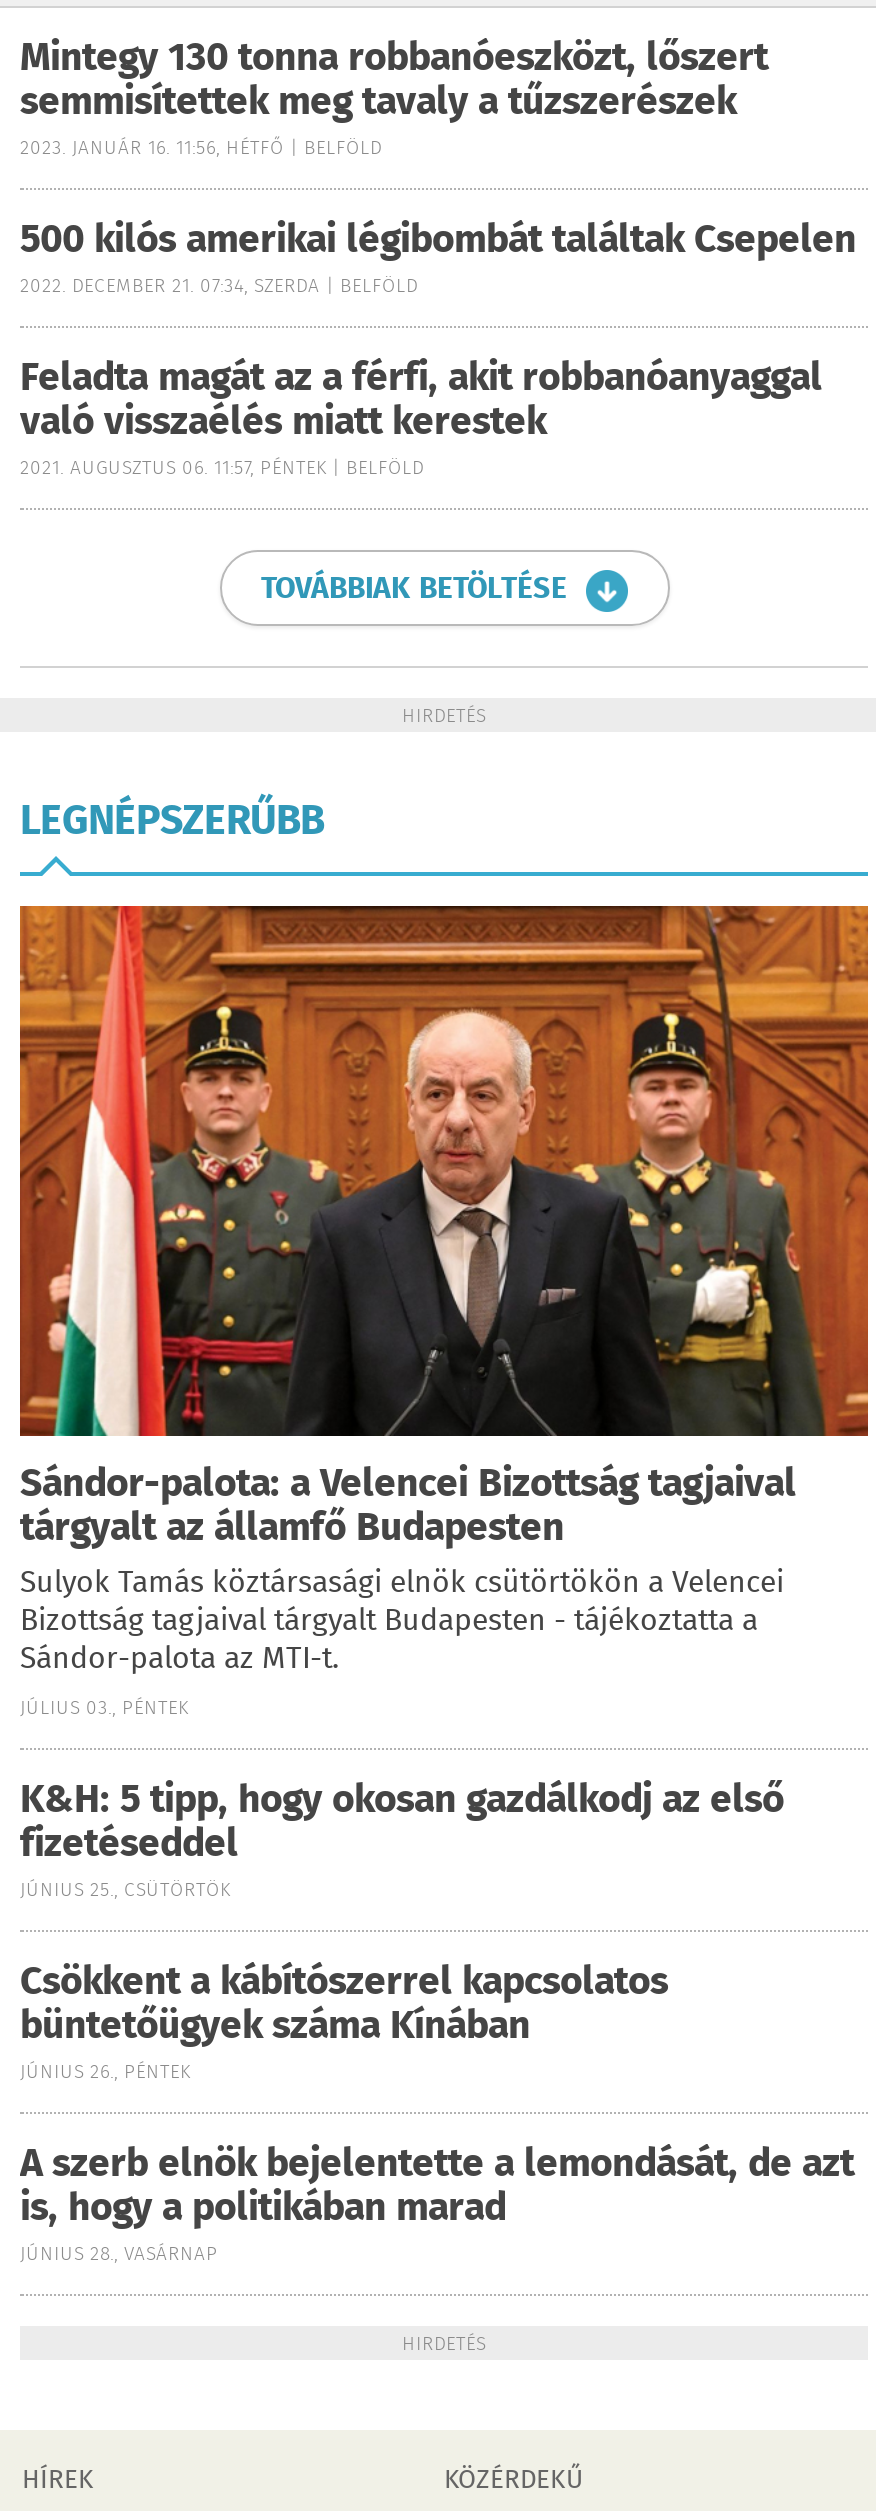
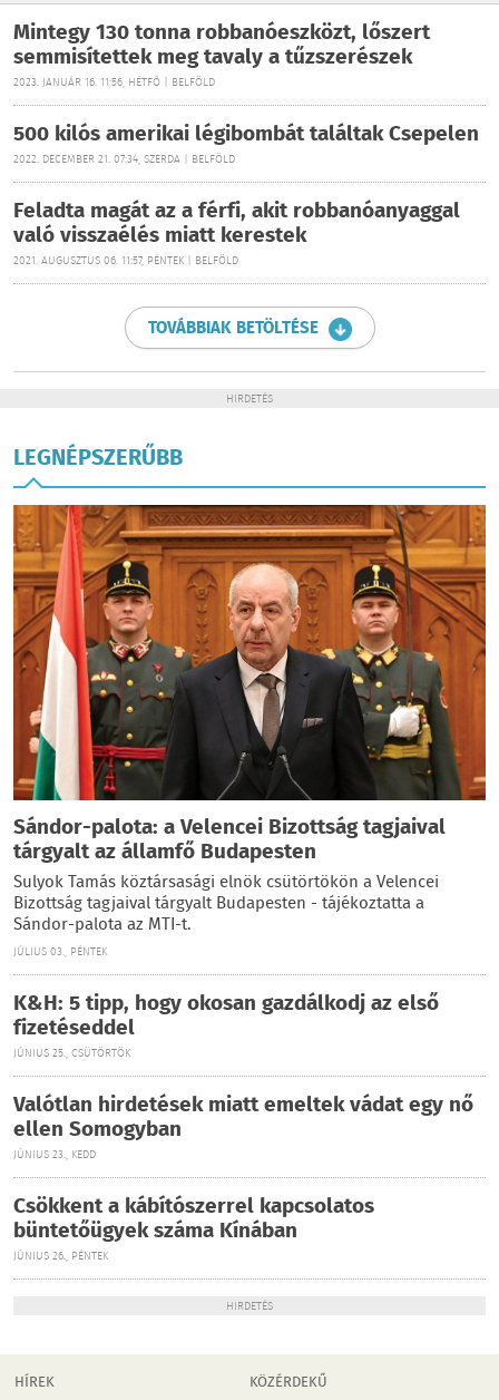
+ Valótlan hirdetések miatt emeltek vádat egy nő
+ ellen Somogyban
+ JÚNIUS 23., KEDD

moved down: Csökkent a kábítószerrel kapcsolatos | büntetőügyek száma Kínában | JÚNIUS 26., PÉNTEK

- A szerb elnök bejelentette a lemondását, de azt
- is, hogy a politikában marad
- JÚNIUS 28., VASÁRNAP
